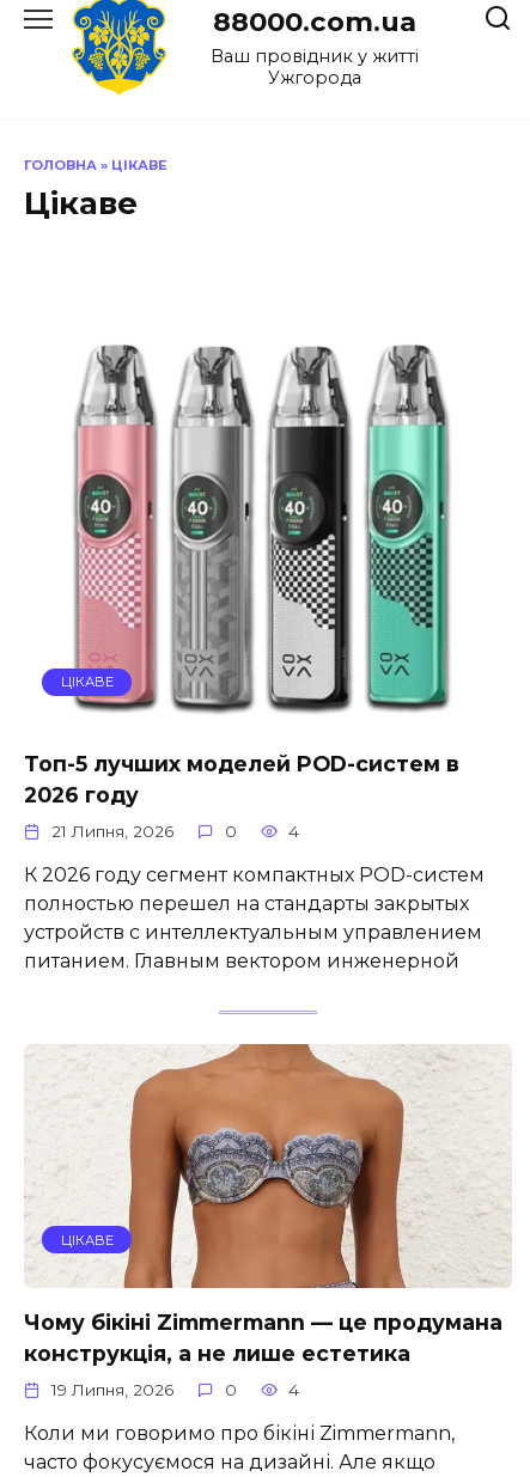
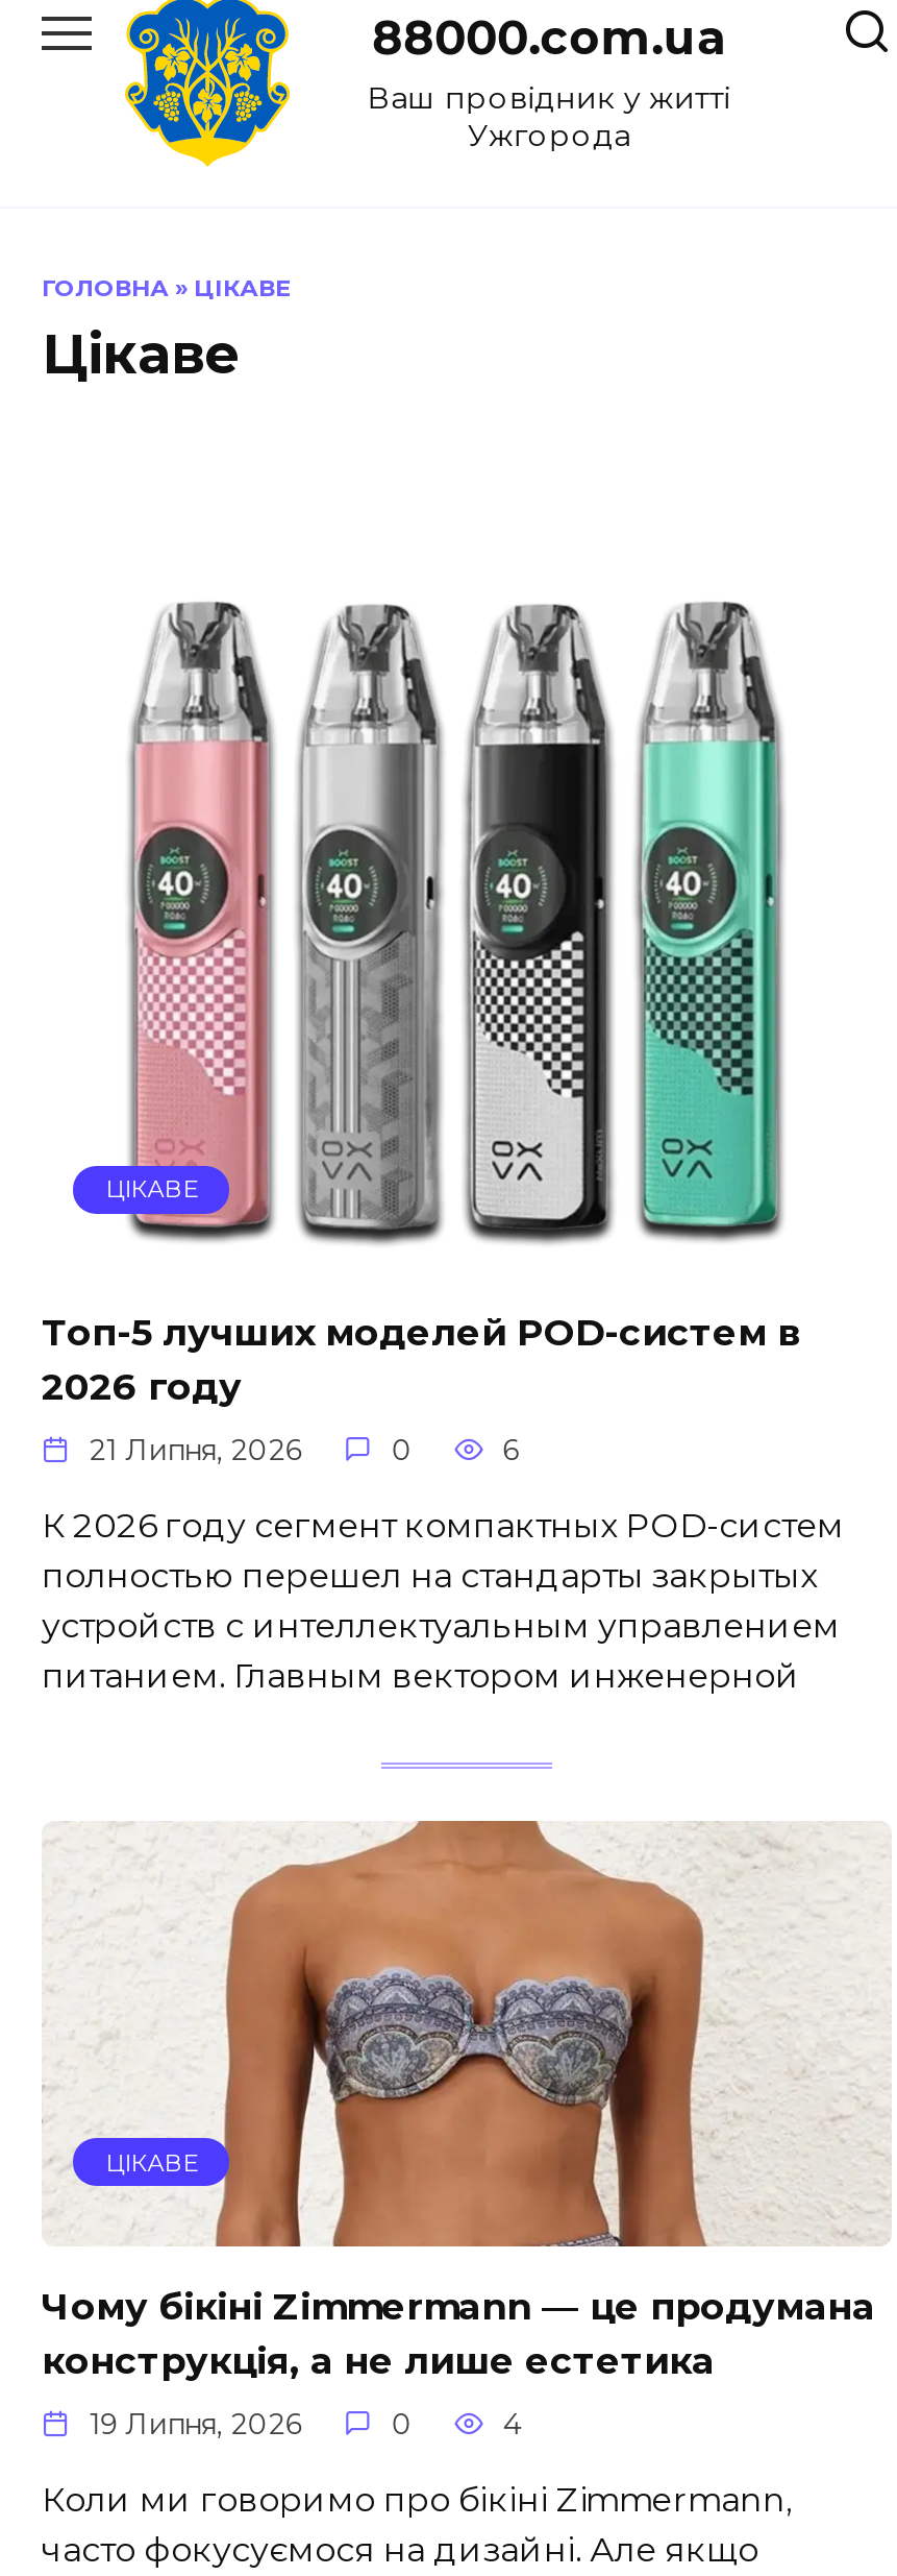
- 4
+ 6
